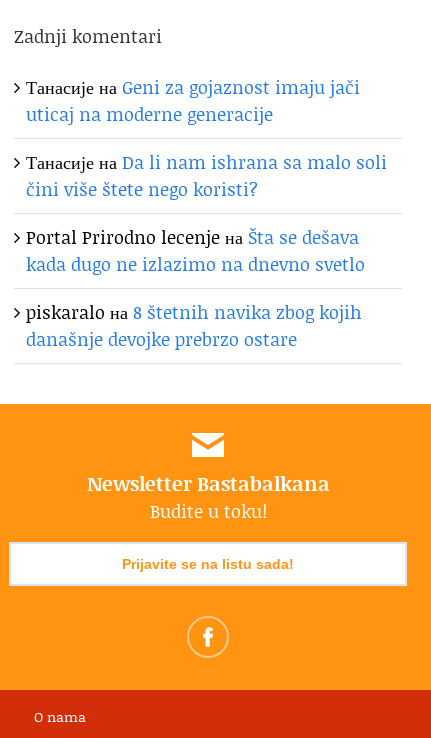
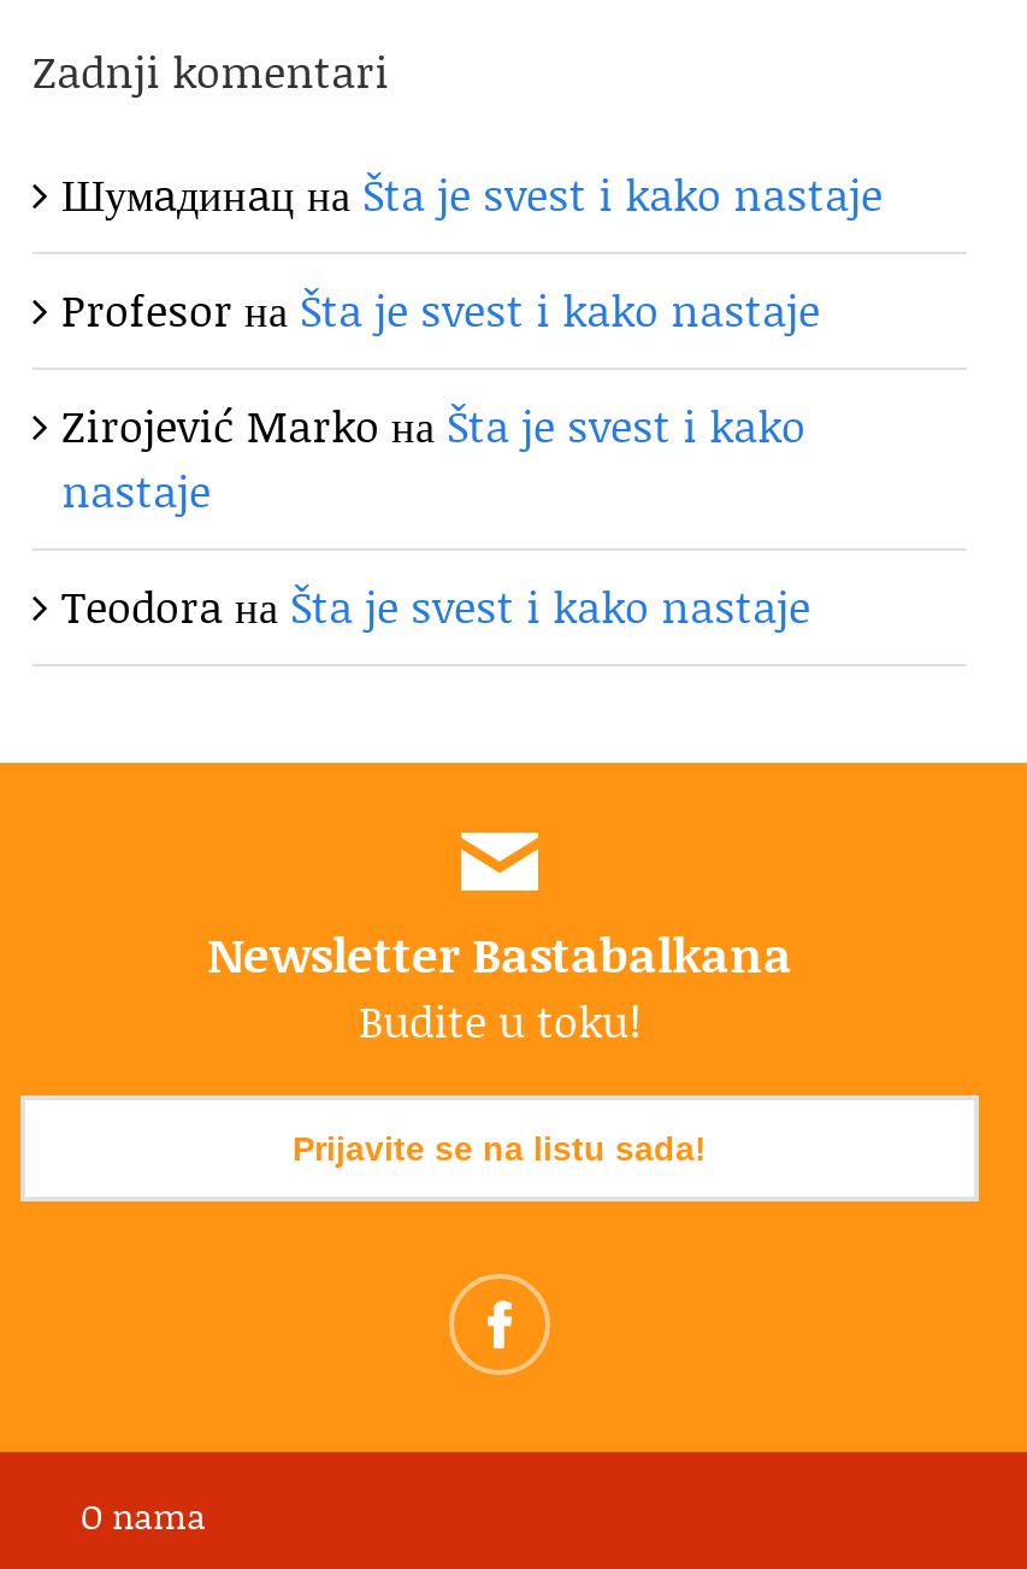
- Танасије на Geni za gojaznost imaju jači
- uticaj na moderne generacije
+ Шумaдинaц на Šta je svest i kako nastaje

- Танасије на Da li nam ishrana sa malo soli
- čini više štete nego koristi?
+ Profesor на Šta je svest i kako nastaje

- Portal Prirodno lecenje на Šta se dešava
- kada dugo ne izlazimo na dnevno svetlo
+ Zirojević Marko на Šta je svest i kako
+ nastaje

- piskaralo на 8 štetnih navika zbog kojih
- današnje devojke prebrzo ostare
+ Teodora на Šta je svest i kako nastaje
